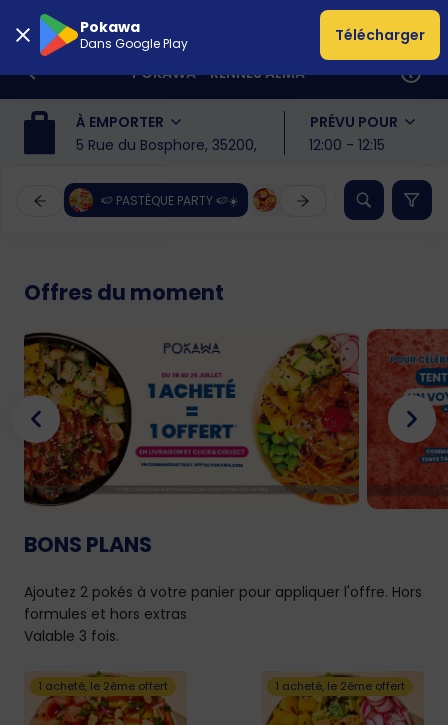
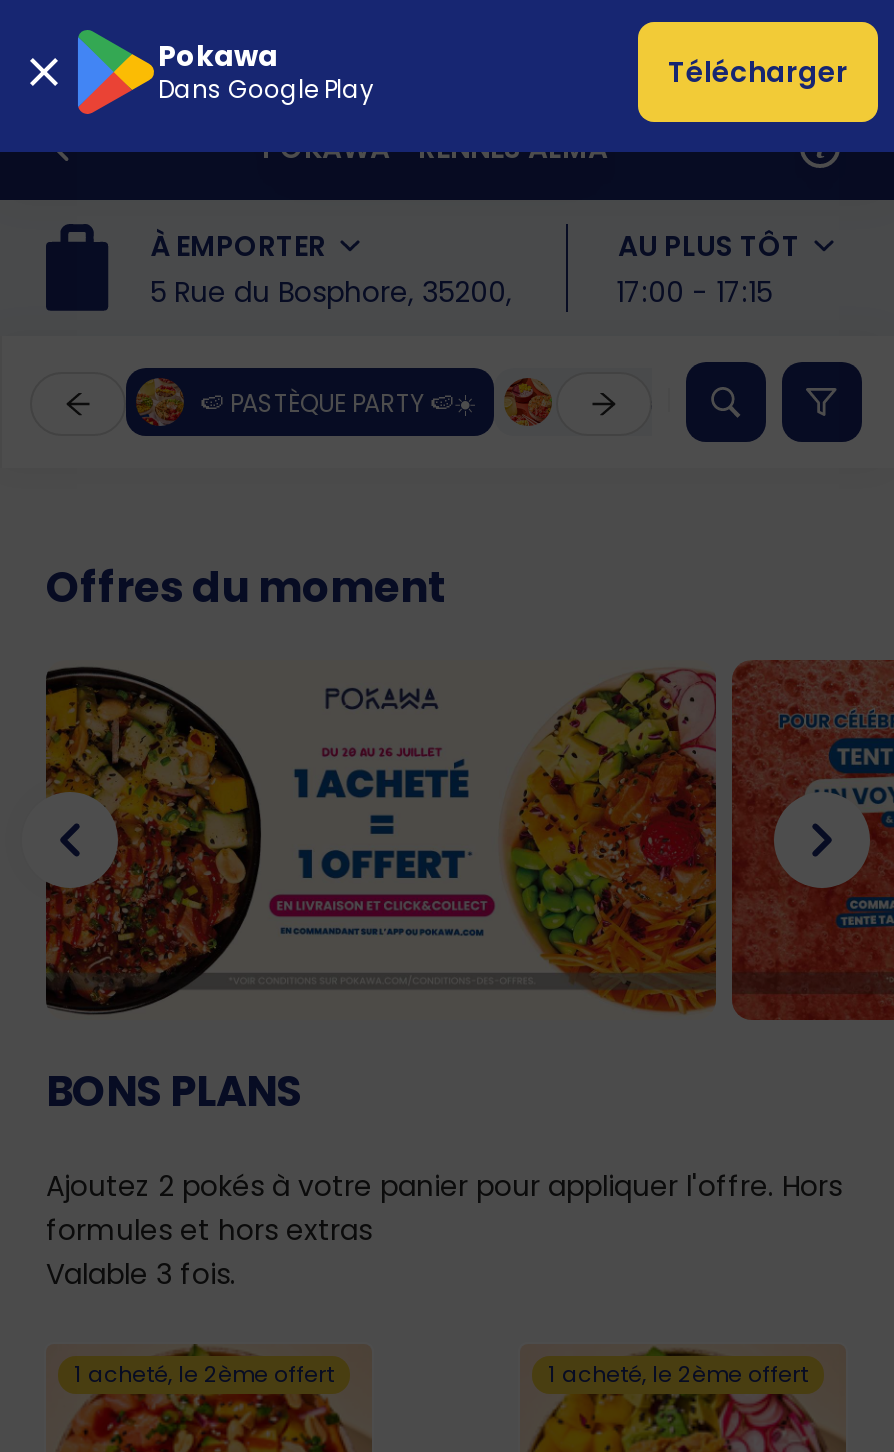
- PRÉVU POUR
- 12:00 - 12:15
+ AU PLUS TÔT
+ 17:00 - 17:15
